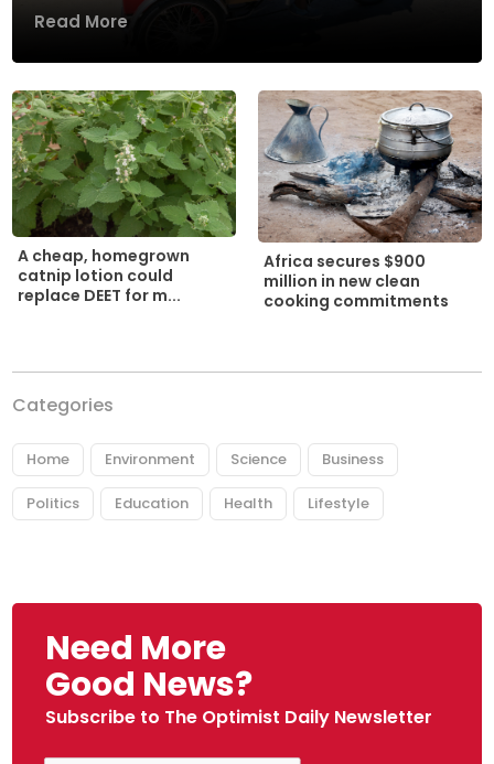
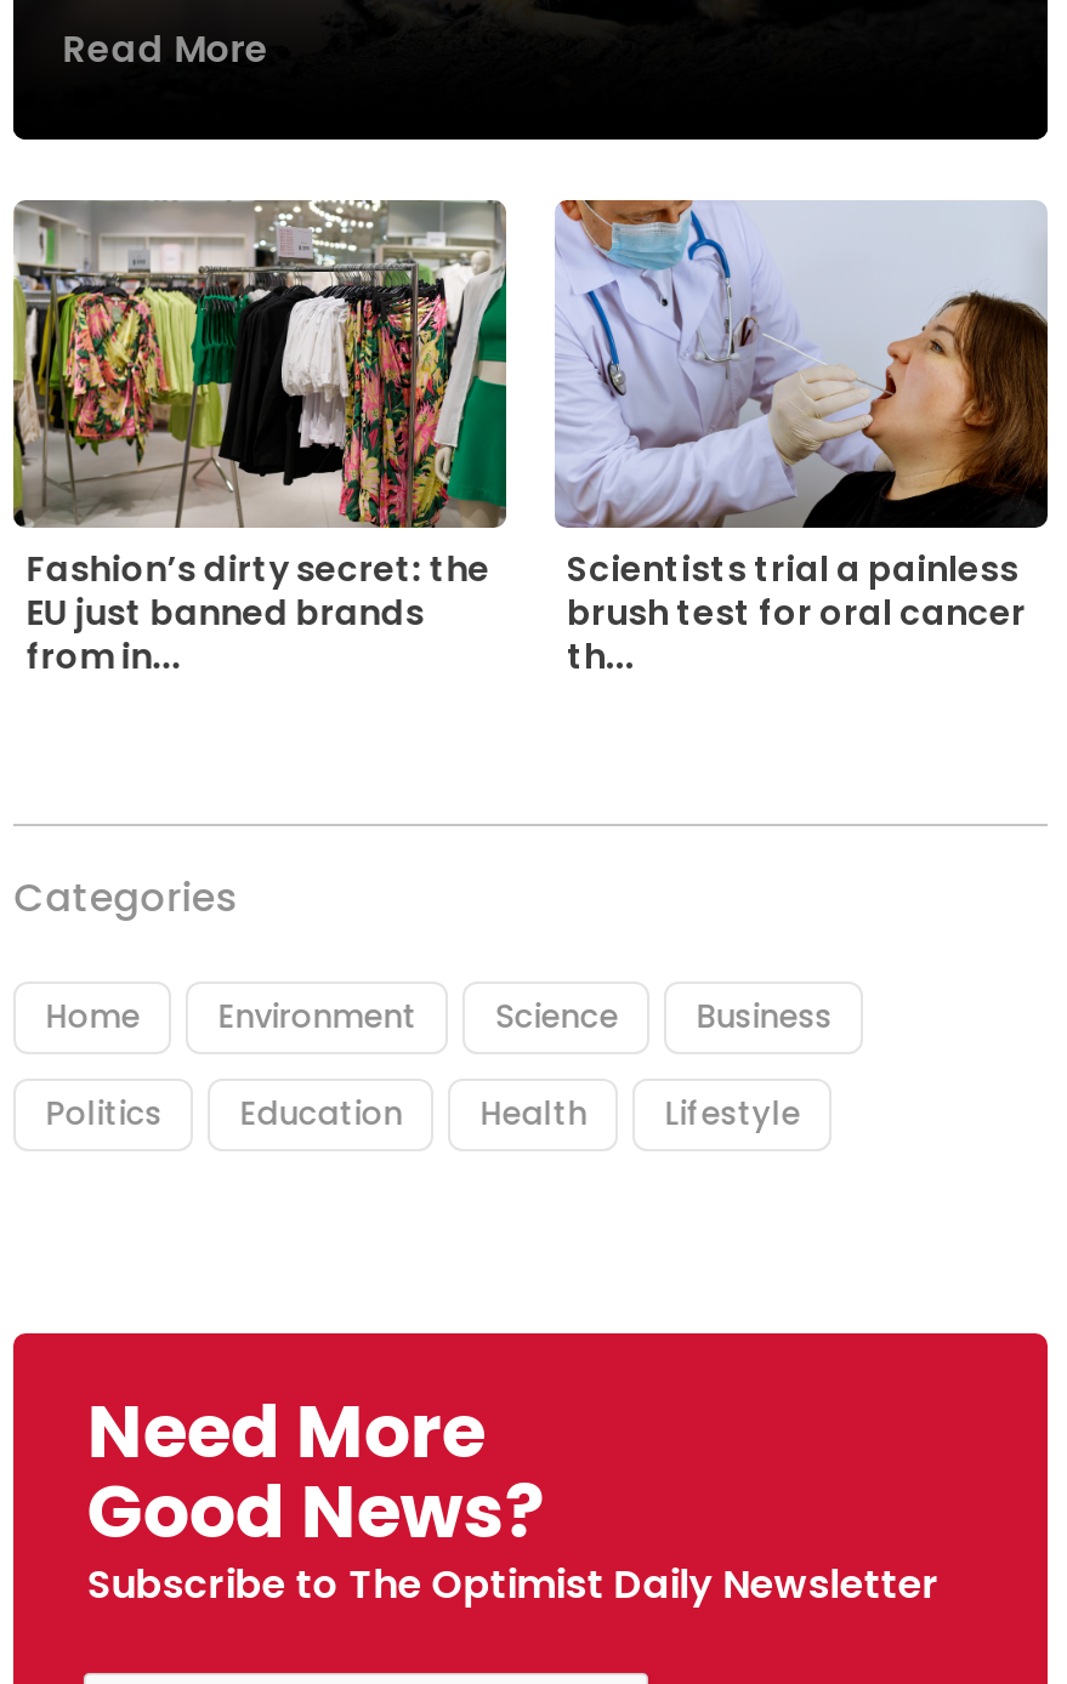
- [image]
- A cheap, homegrown
- catnip lotion could
- replace DEET for m...
+ [image]
+ Fashion’s dirty secret: the
+ EU just banned brands
+ from in...

- [image]
- Africa secures $900
- million in new clean
- cooking commitments
+ [image]
+ Scientists trial a painless
+ brush test for oral cancer
+ th...
